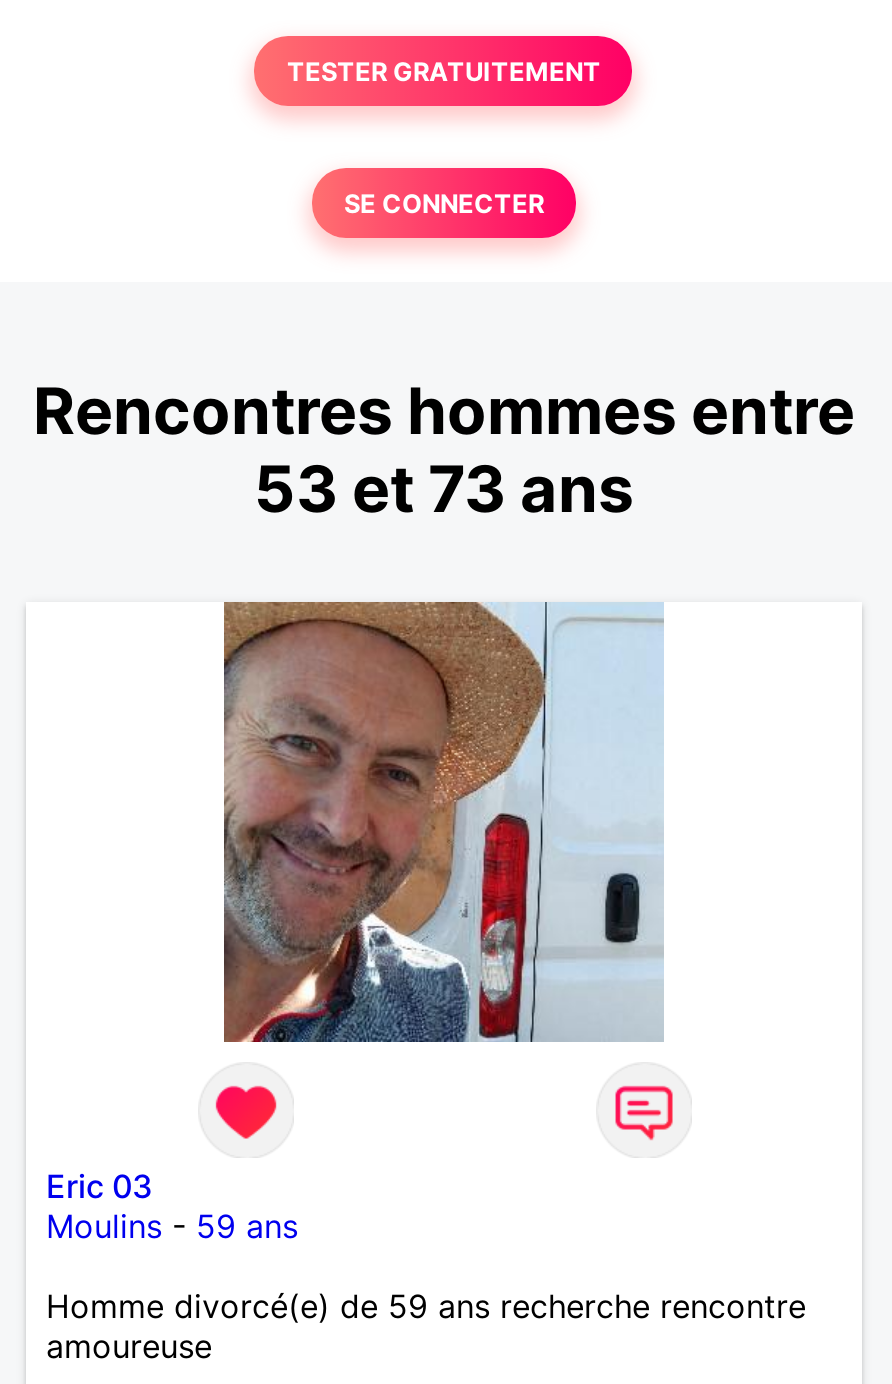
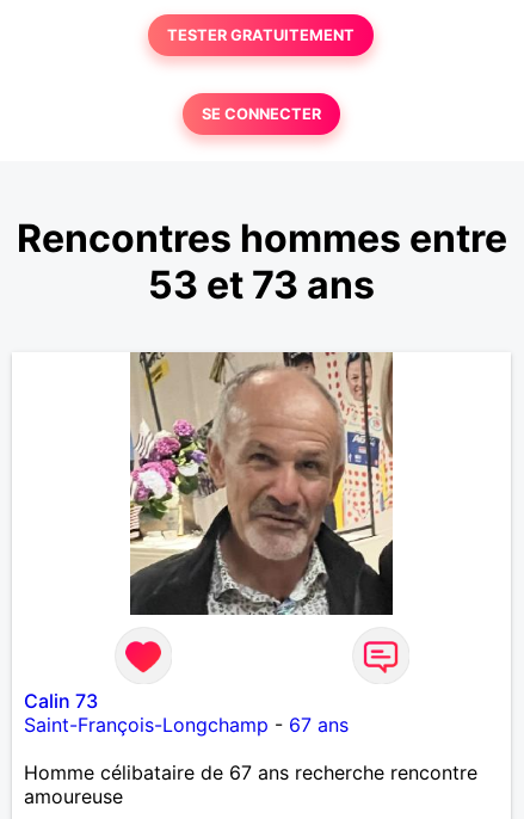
- [image]
+ [image]

- Eric 03
- Moulins - 59 ans
+ Calin 73
+ Saint-François-Longchamp - 67 ans

- Homme divorcé(e) de 59 ans recherche rencontre
+ Homme célibataire de 67 ans recherche rencontre
